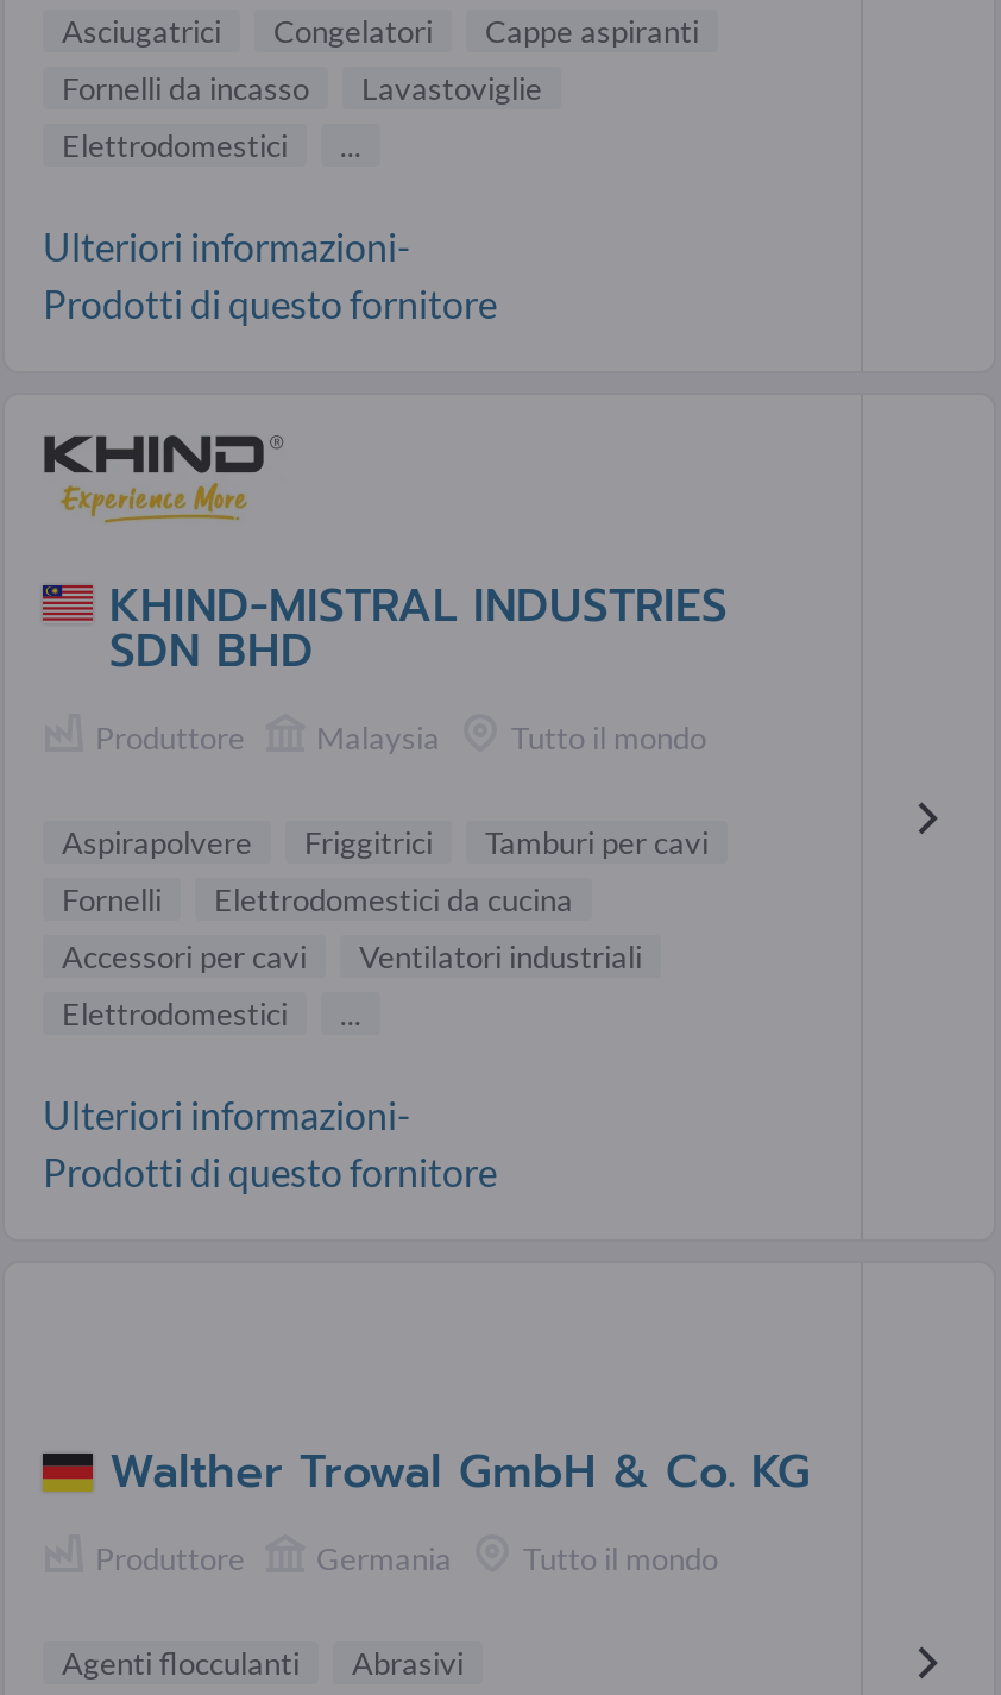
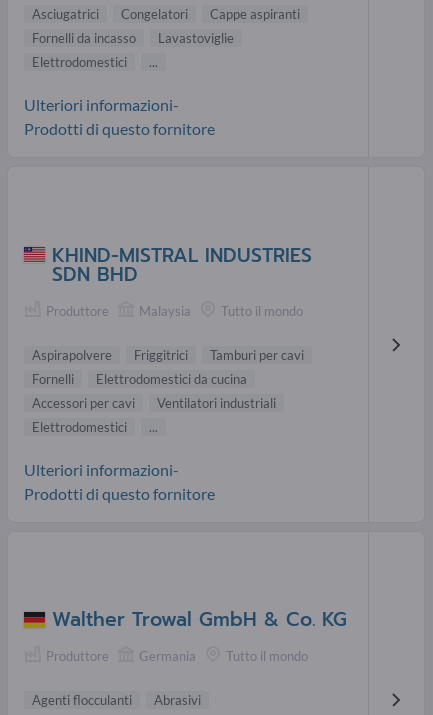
- [image]
